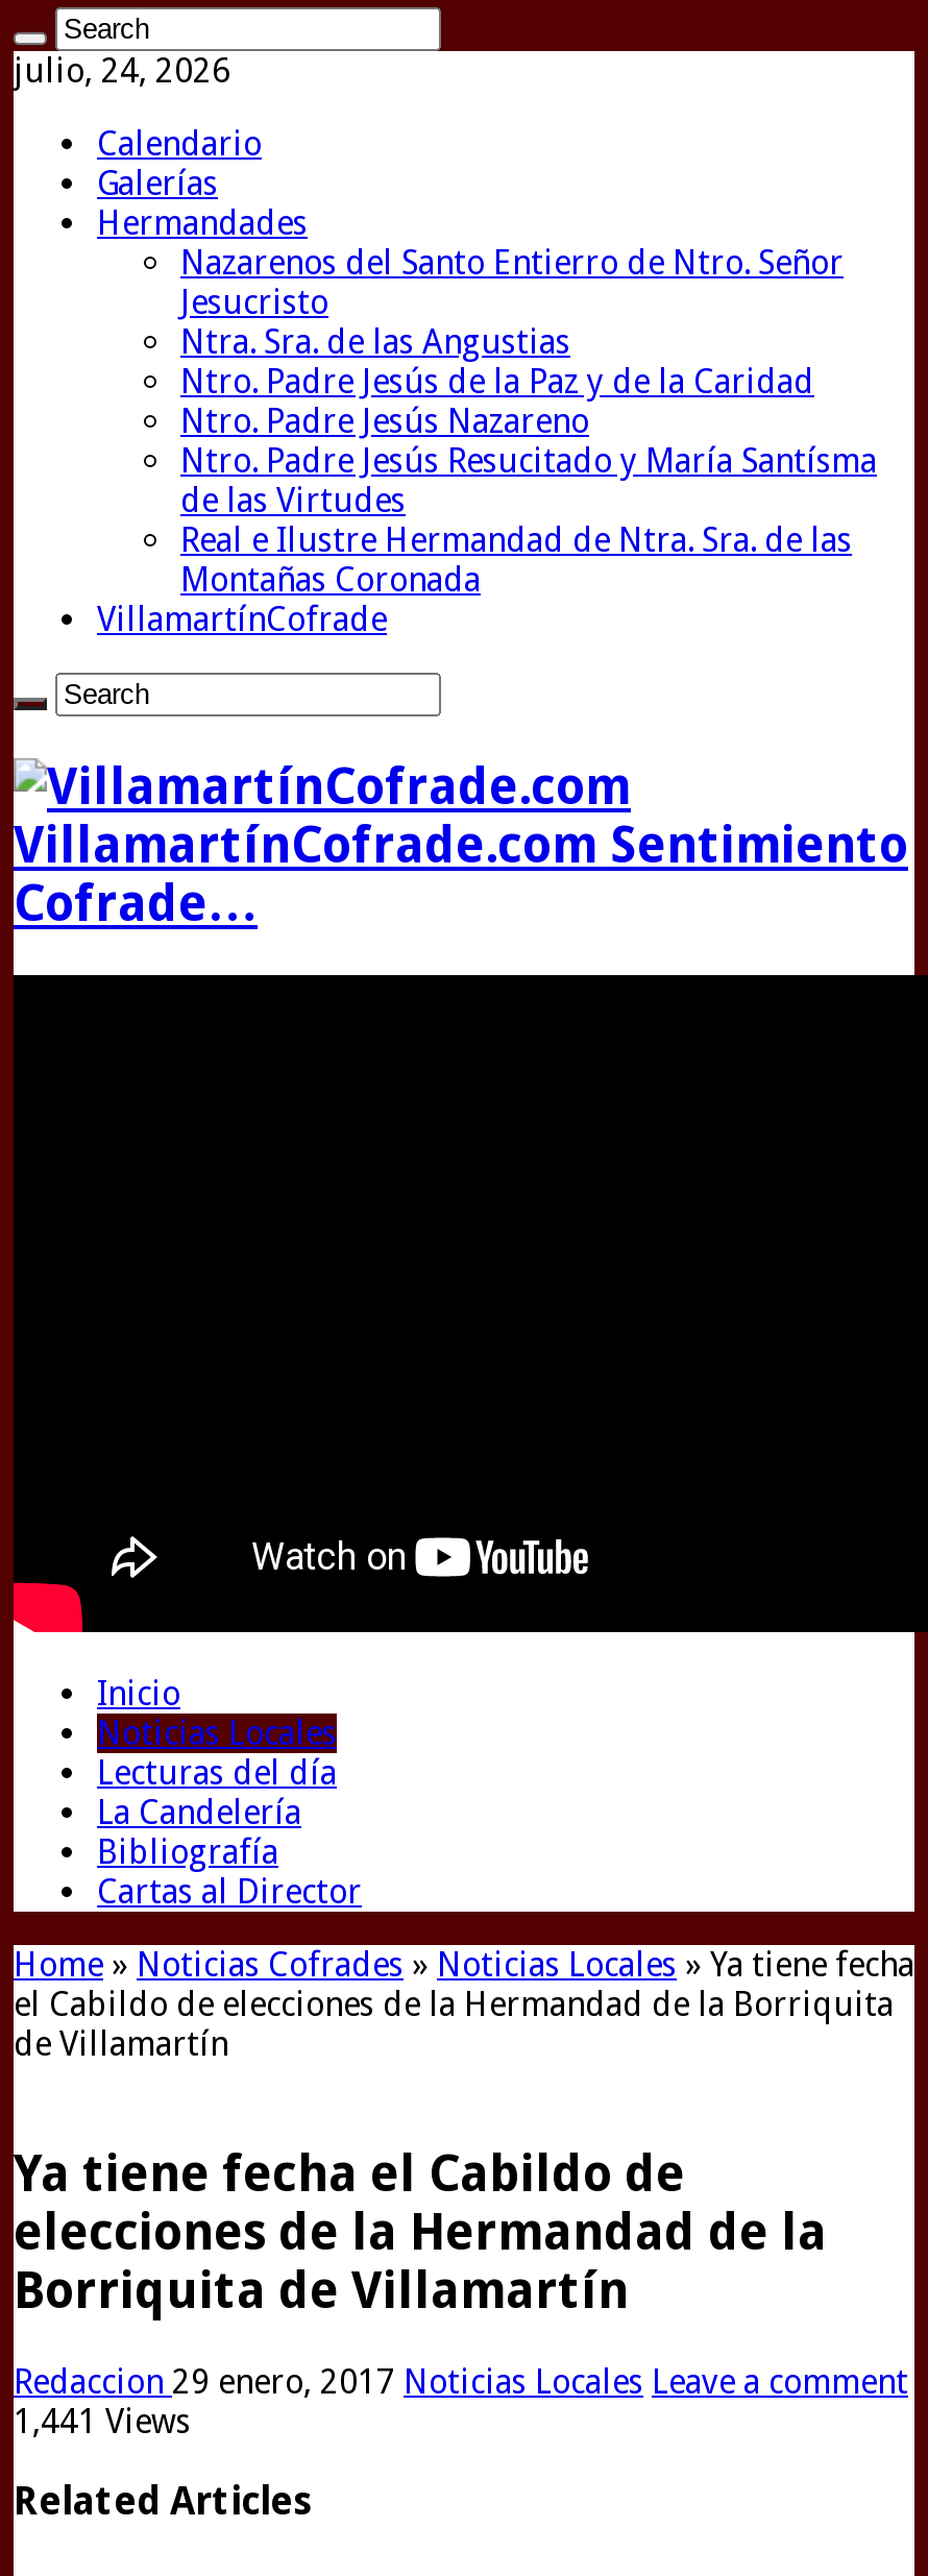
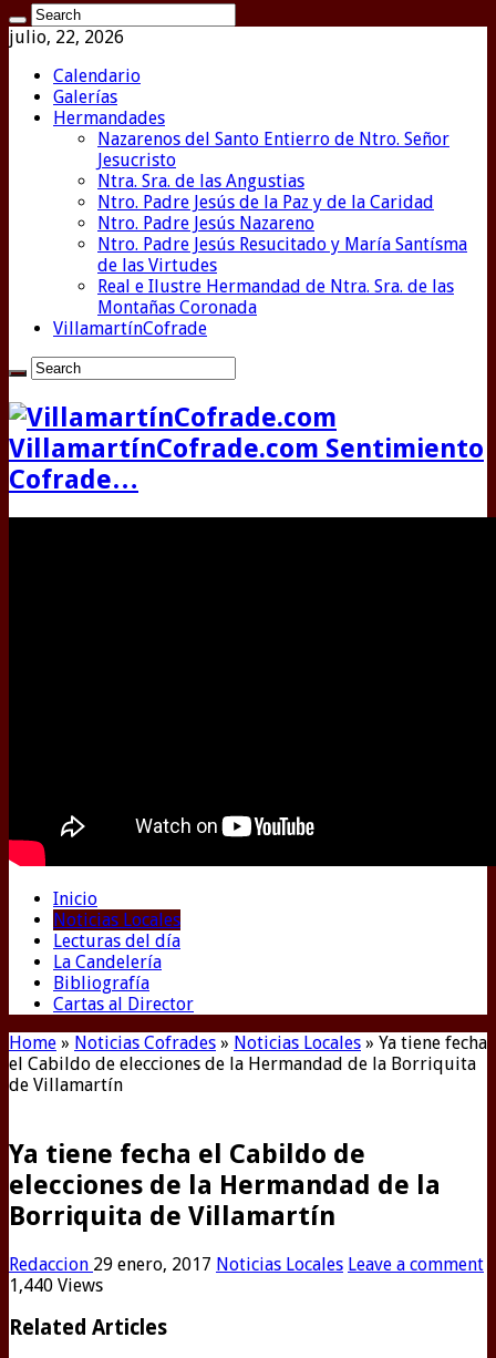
- julio, 24, 2026
+ julio, 22, 2026

- 1,441 Views
+ 1,440 Views
